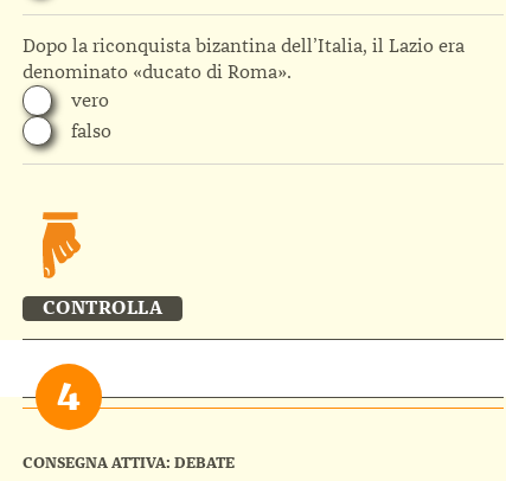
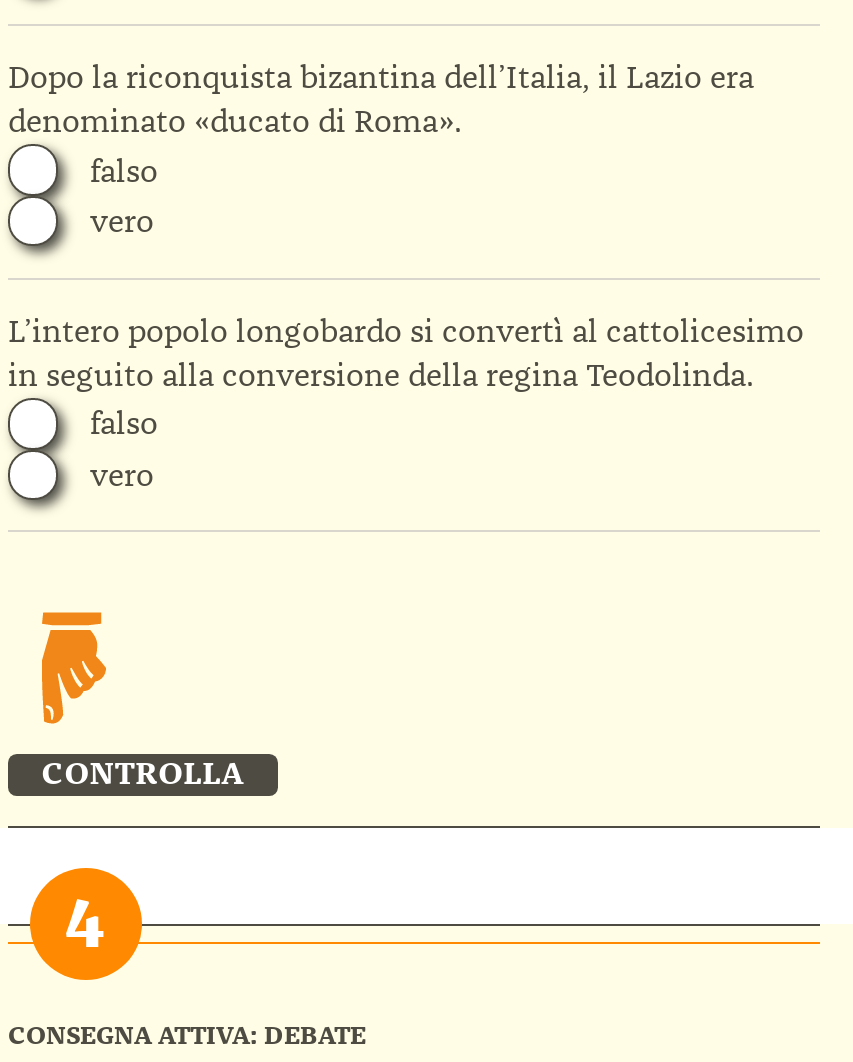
+ falso

+ L’intero popolo longobardo si convertì al cattolicesimo
+ in seguito alla conversione della regina Teodolinda.

+ vero
